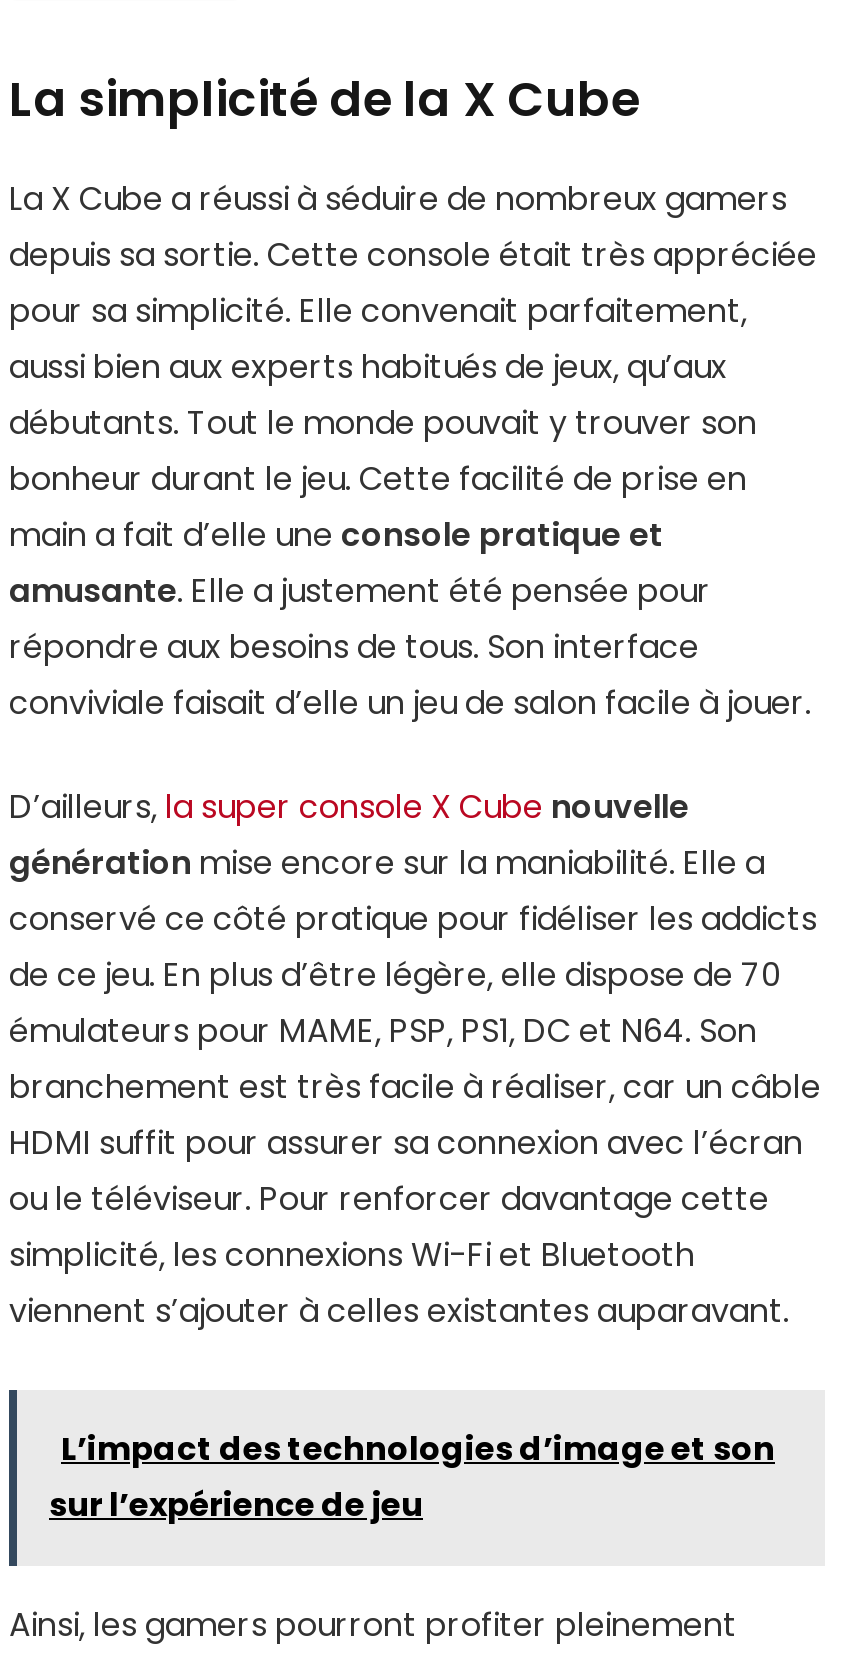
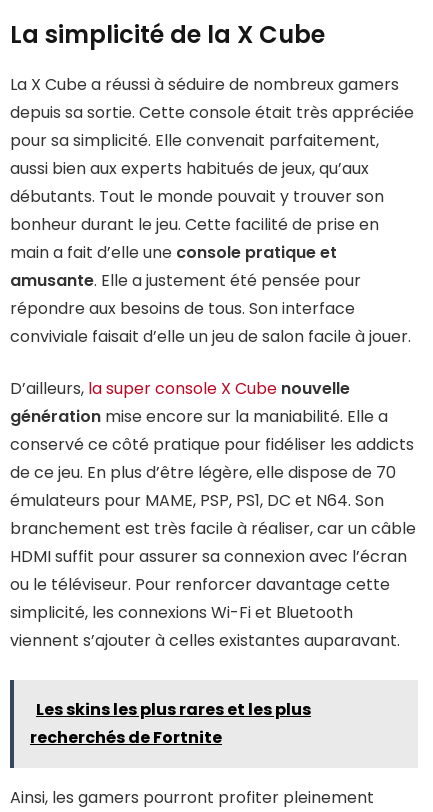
- L’impact des technologies d’image et son
- sur l’expérience de jeu
+ Les skins les plus rares et les plus
+ recherchés de Fortnite
